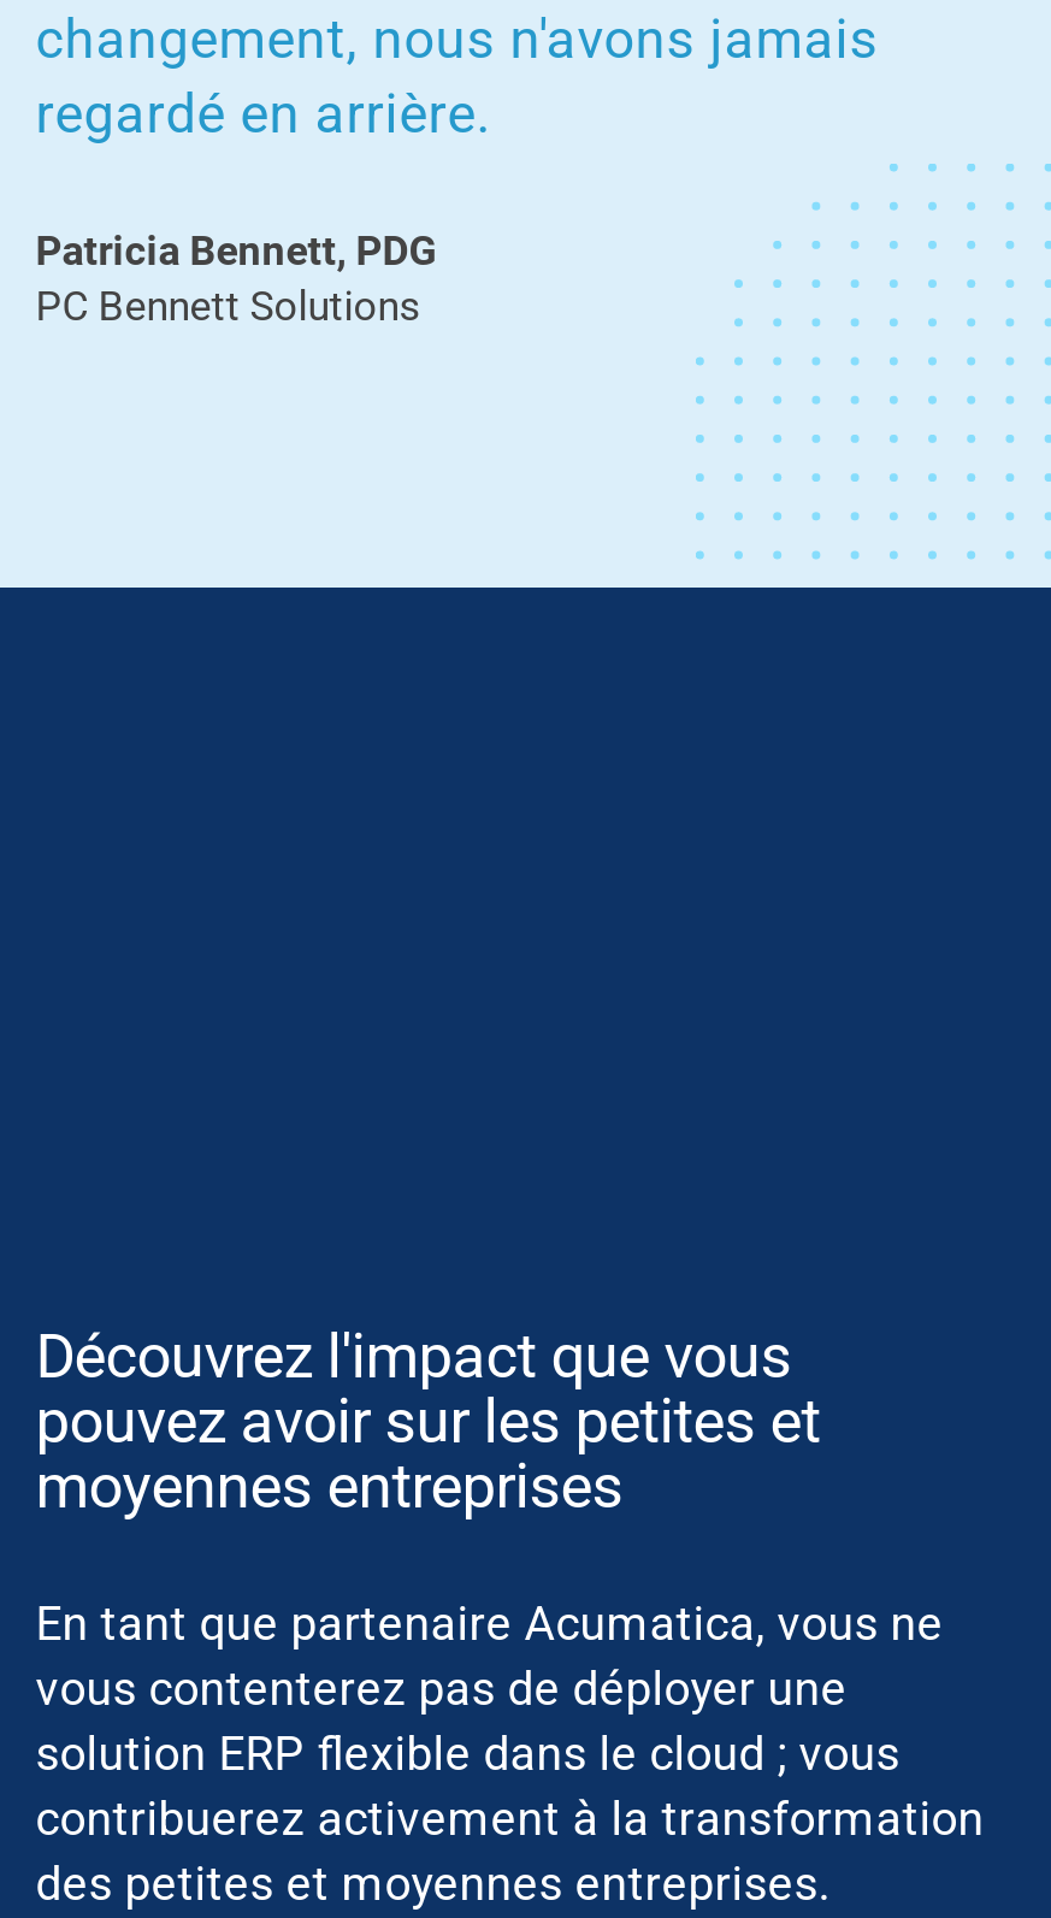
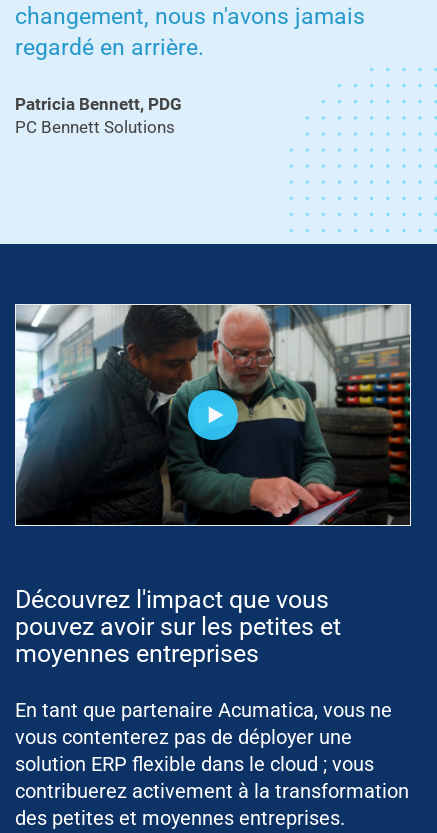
+ [image]
